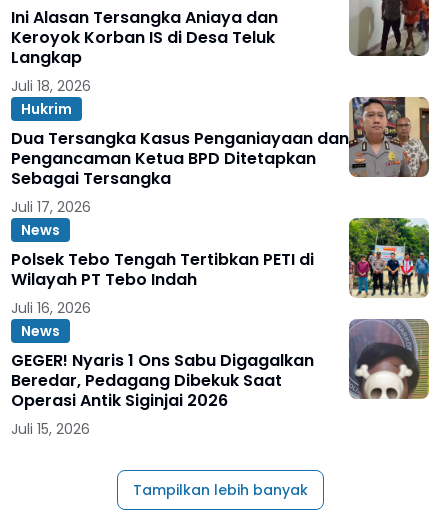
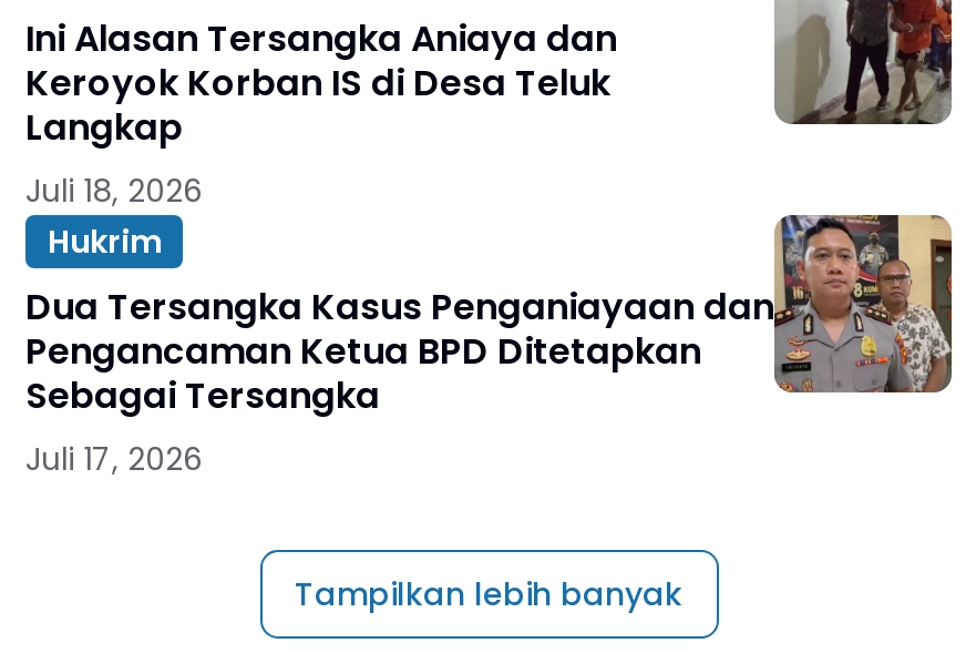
- [image]
- News
- Polsek Tebo Tengah Tertibkan PETI di
- Wilayah PT Tebo Indah
- Juli 16, 2026
- News
- GEGER! Nyaris 1 Ons Sabu Digagalkan
- Beredar, Pedagang Dibekuk Saat
- Operasi Antik Siginjai 2026
- Juli 15, 2026

- [image]
